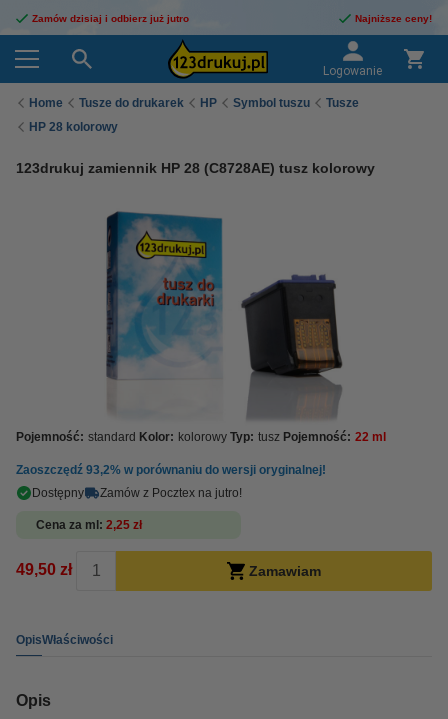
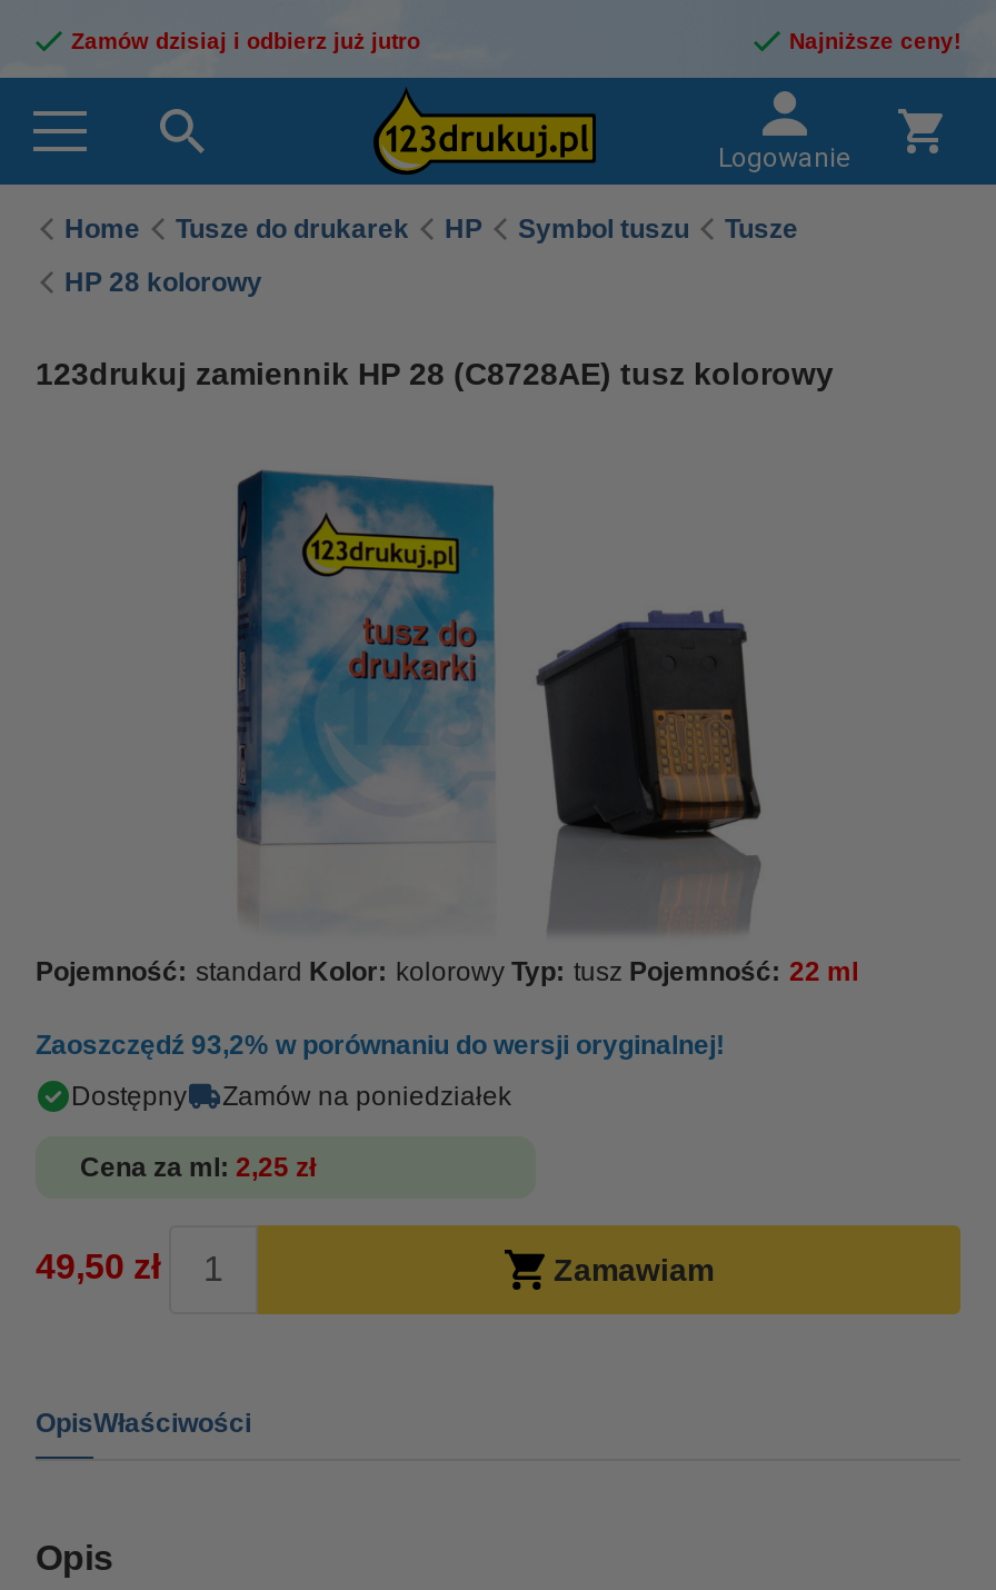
- Zamów z Pocztex na jutro!
+ Zamów na poniedziałek
